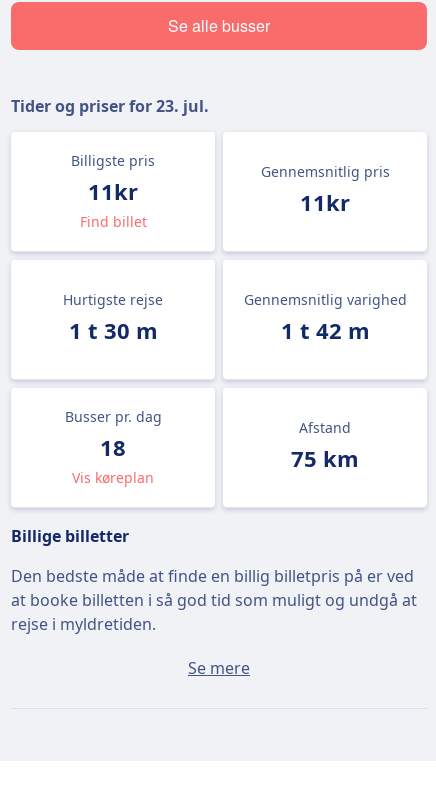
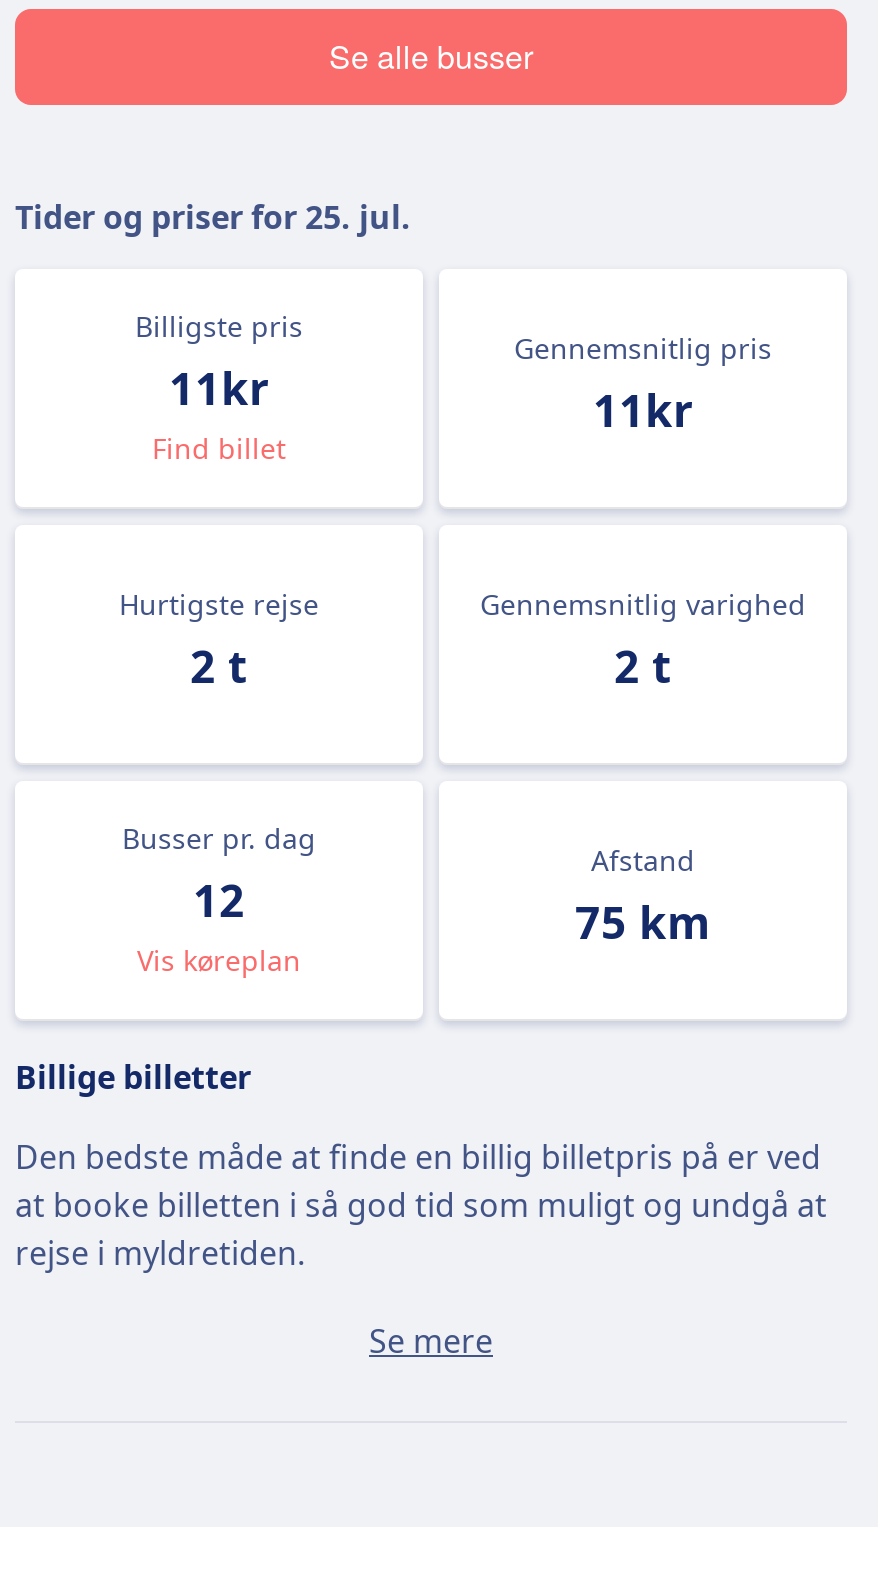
- Tider og priser for 23. jul.
+ Tider og priser for 25. jul.

- 1 t 30 m
+ 2 t

- 1 t 42 m
+ 2 t

- 18
+ 12
